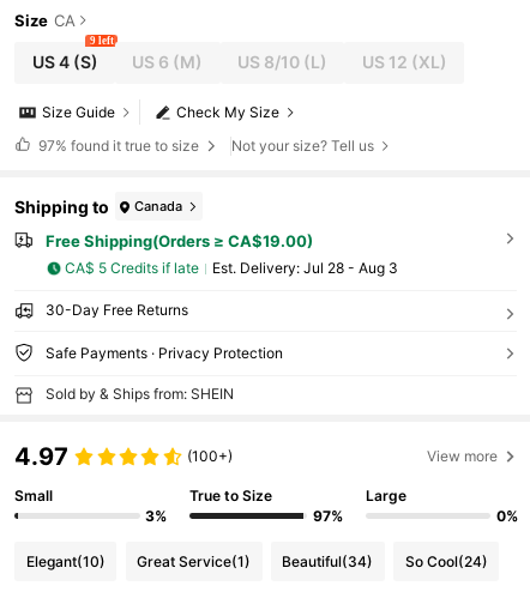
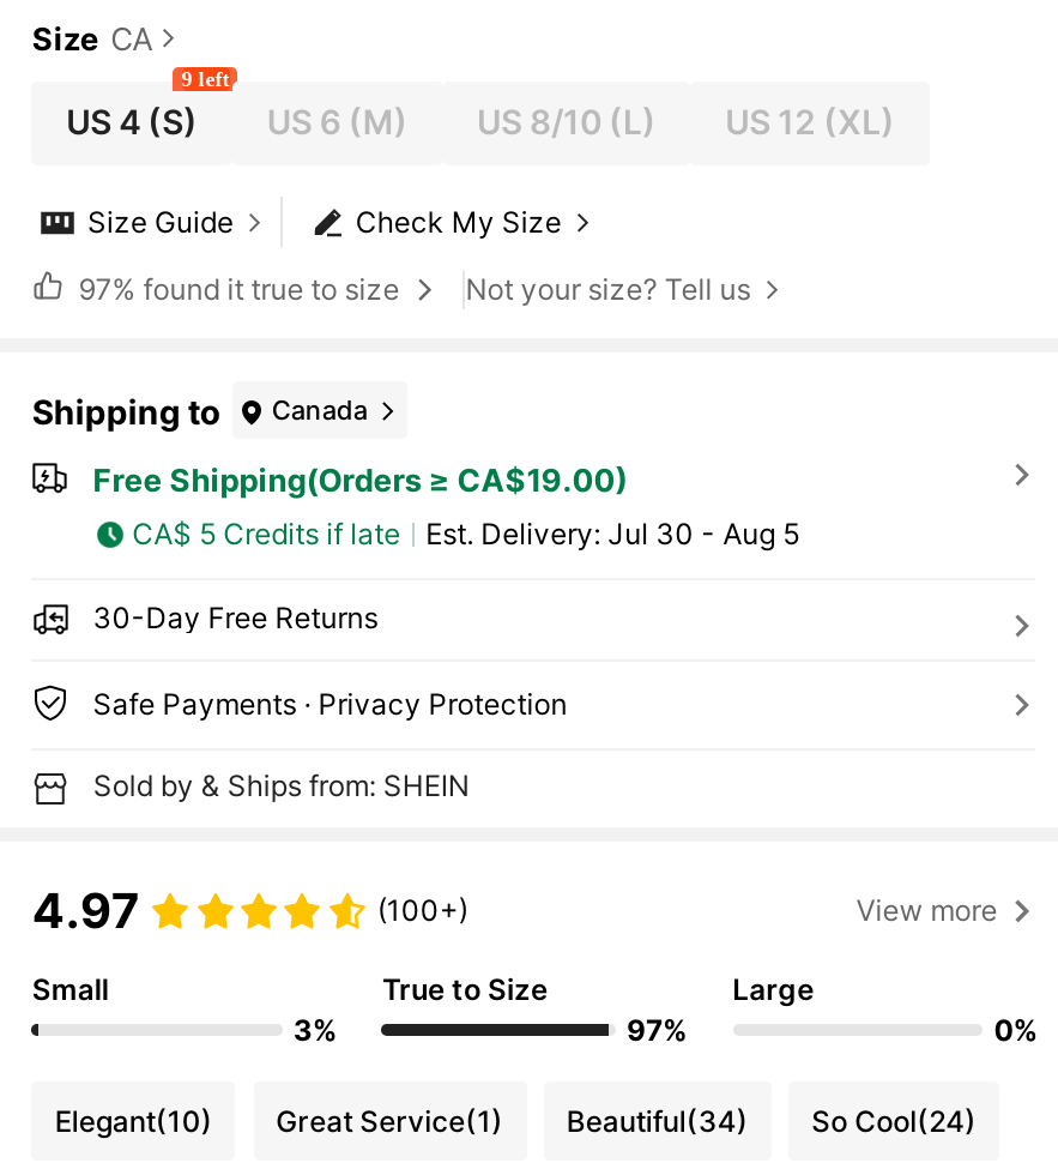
- Est. Delivery: Jul 28 - Aug 3
+ Est. Delivery: Jul 30 - Aug 5
